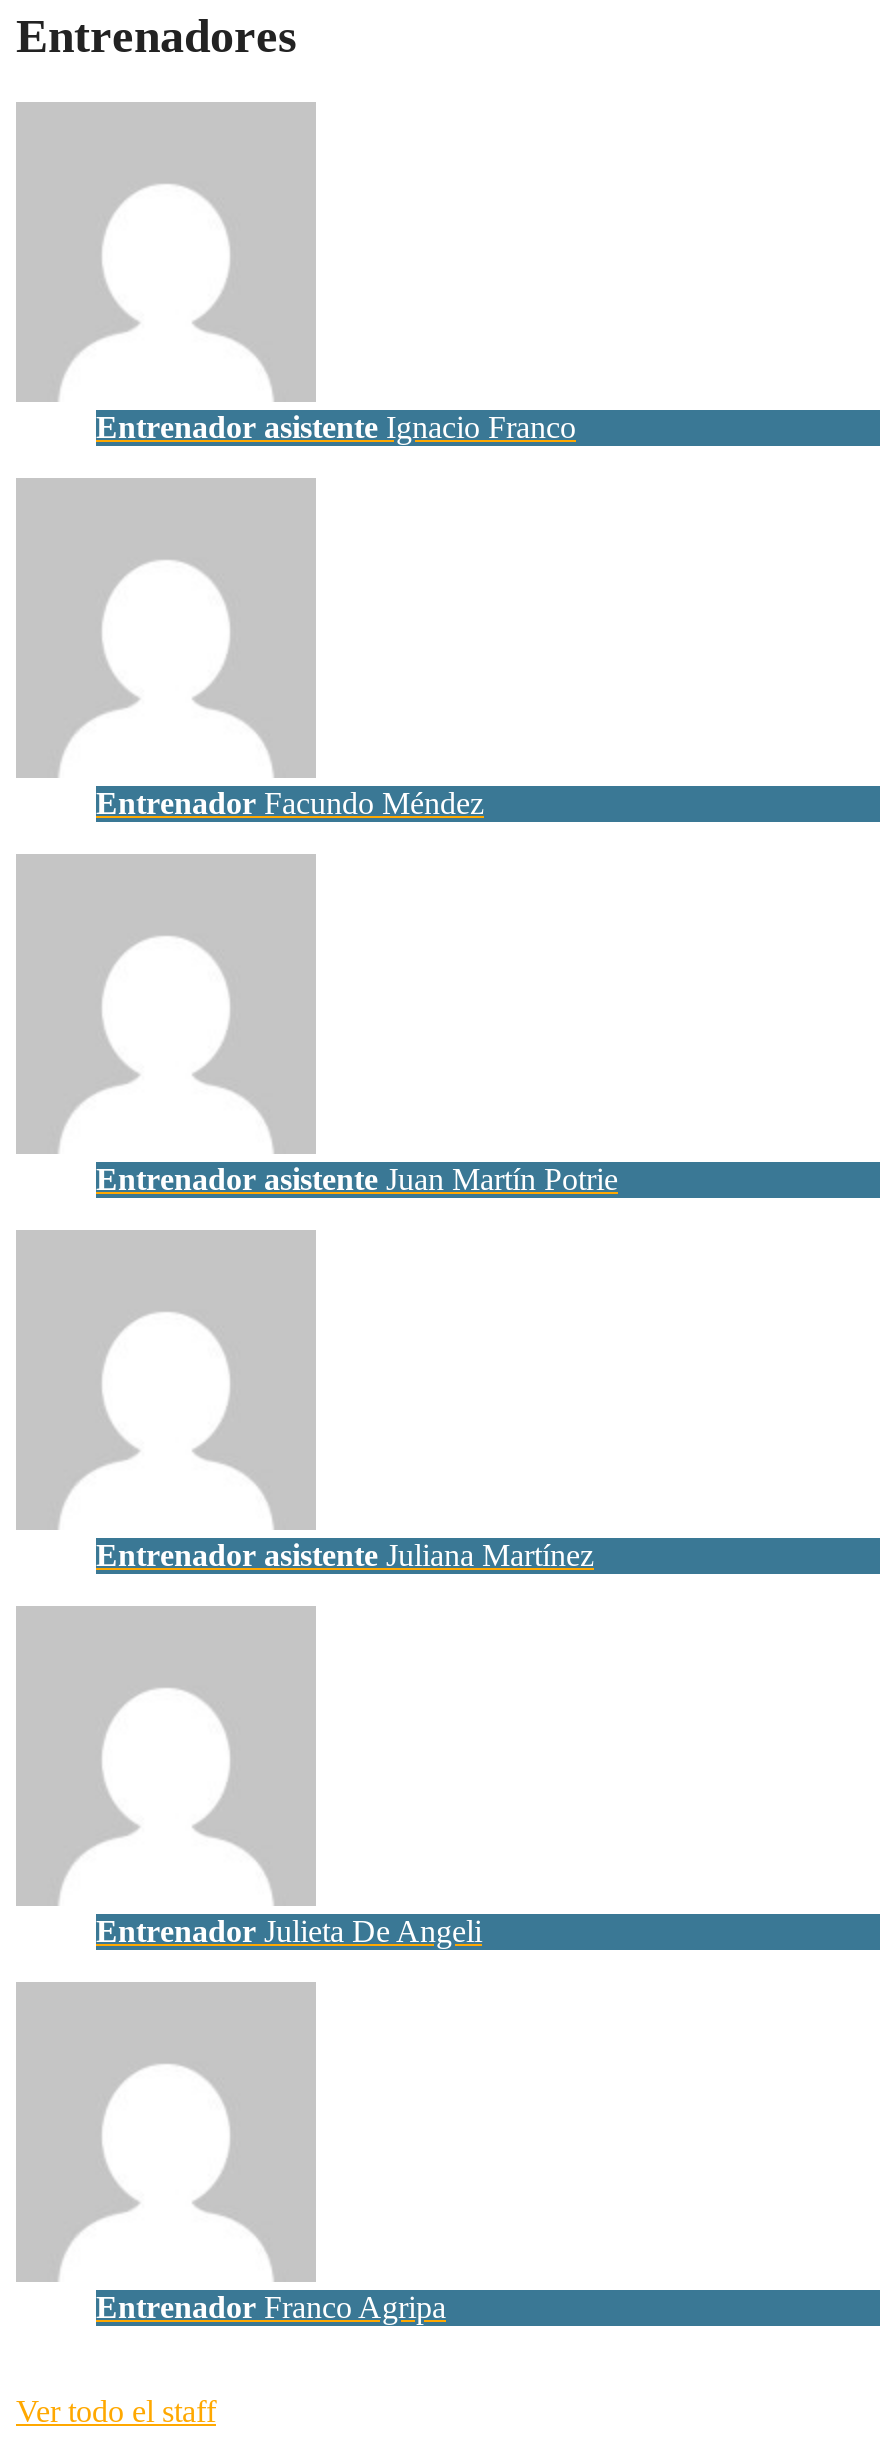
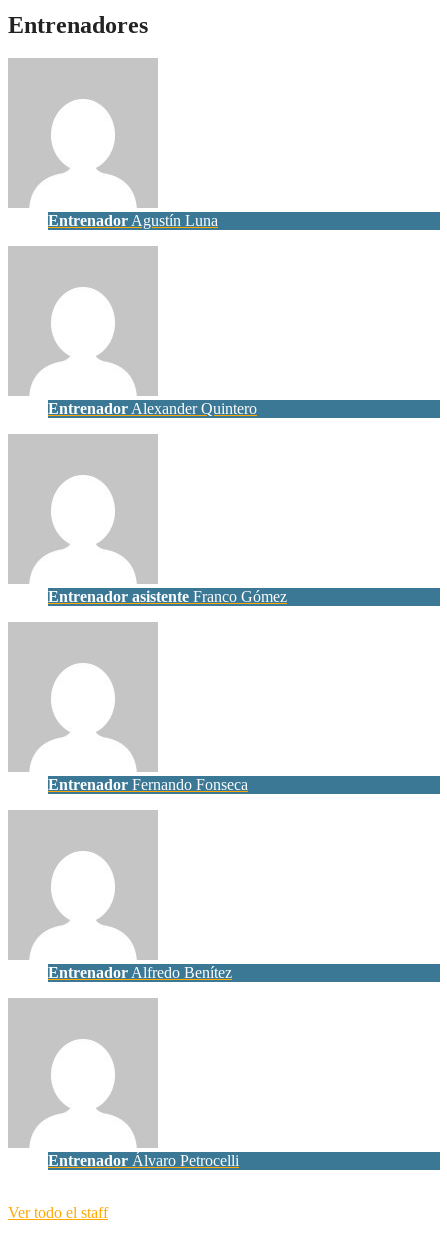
- Entrenador asistenteIgnacio Franco
+ EntrenadorAgustín Luna

- EntrenadorFacundo Méndez
+ EntrenadorAlexander Quintero

- Entrenador asistenteJuan Martín Potrie
+ Entrenador asistenteFranco Gómez

- Entrenador asistenteJuliana Martínez
+ EntrenadorFernando Fonseca

- EntrenadorJulieta De Angeli
+ EntrenadorAlfredo Benítez

- EntrenadorFranco Agripa
+ EntrenadorÁlvaro Petrocelli
